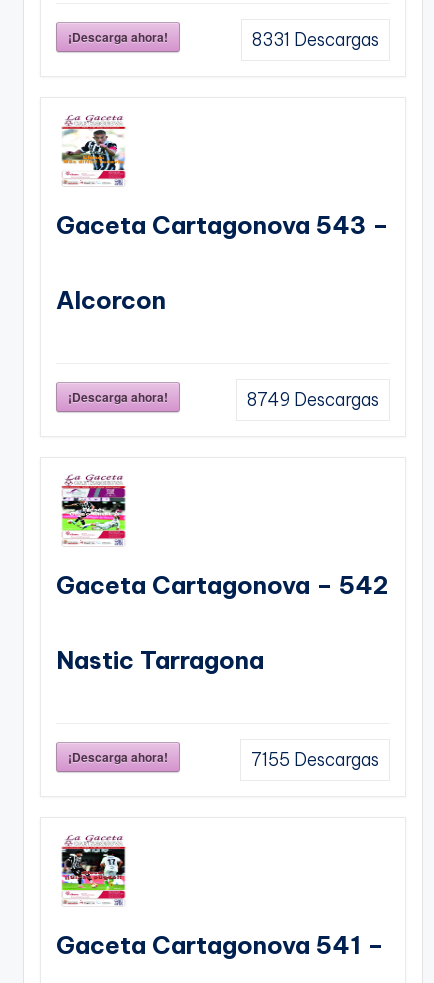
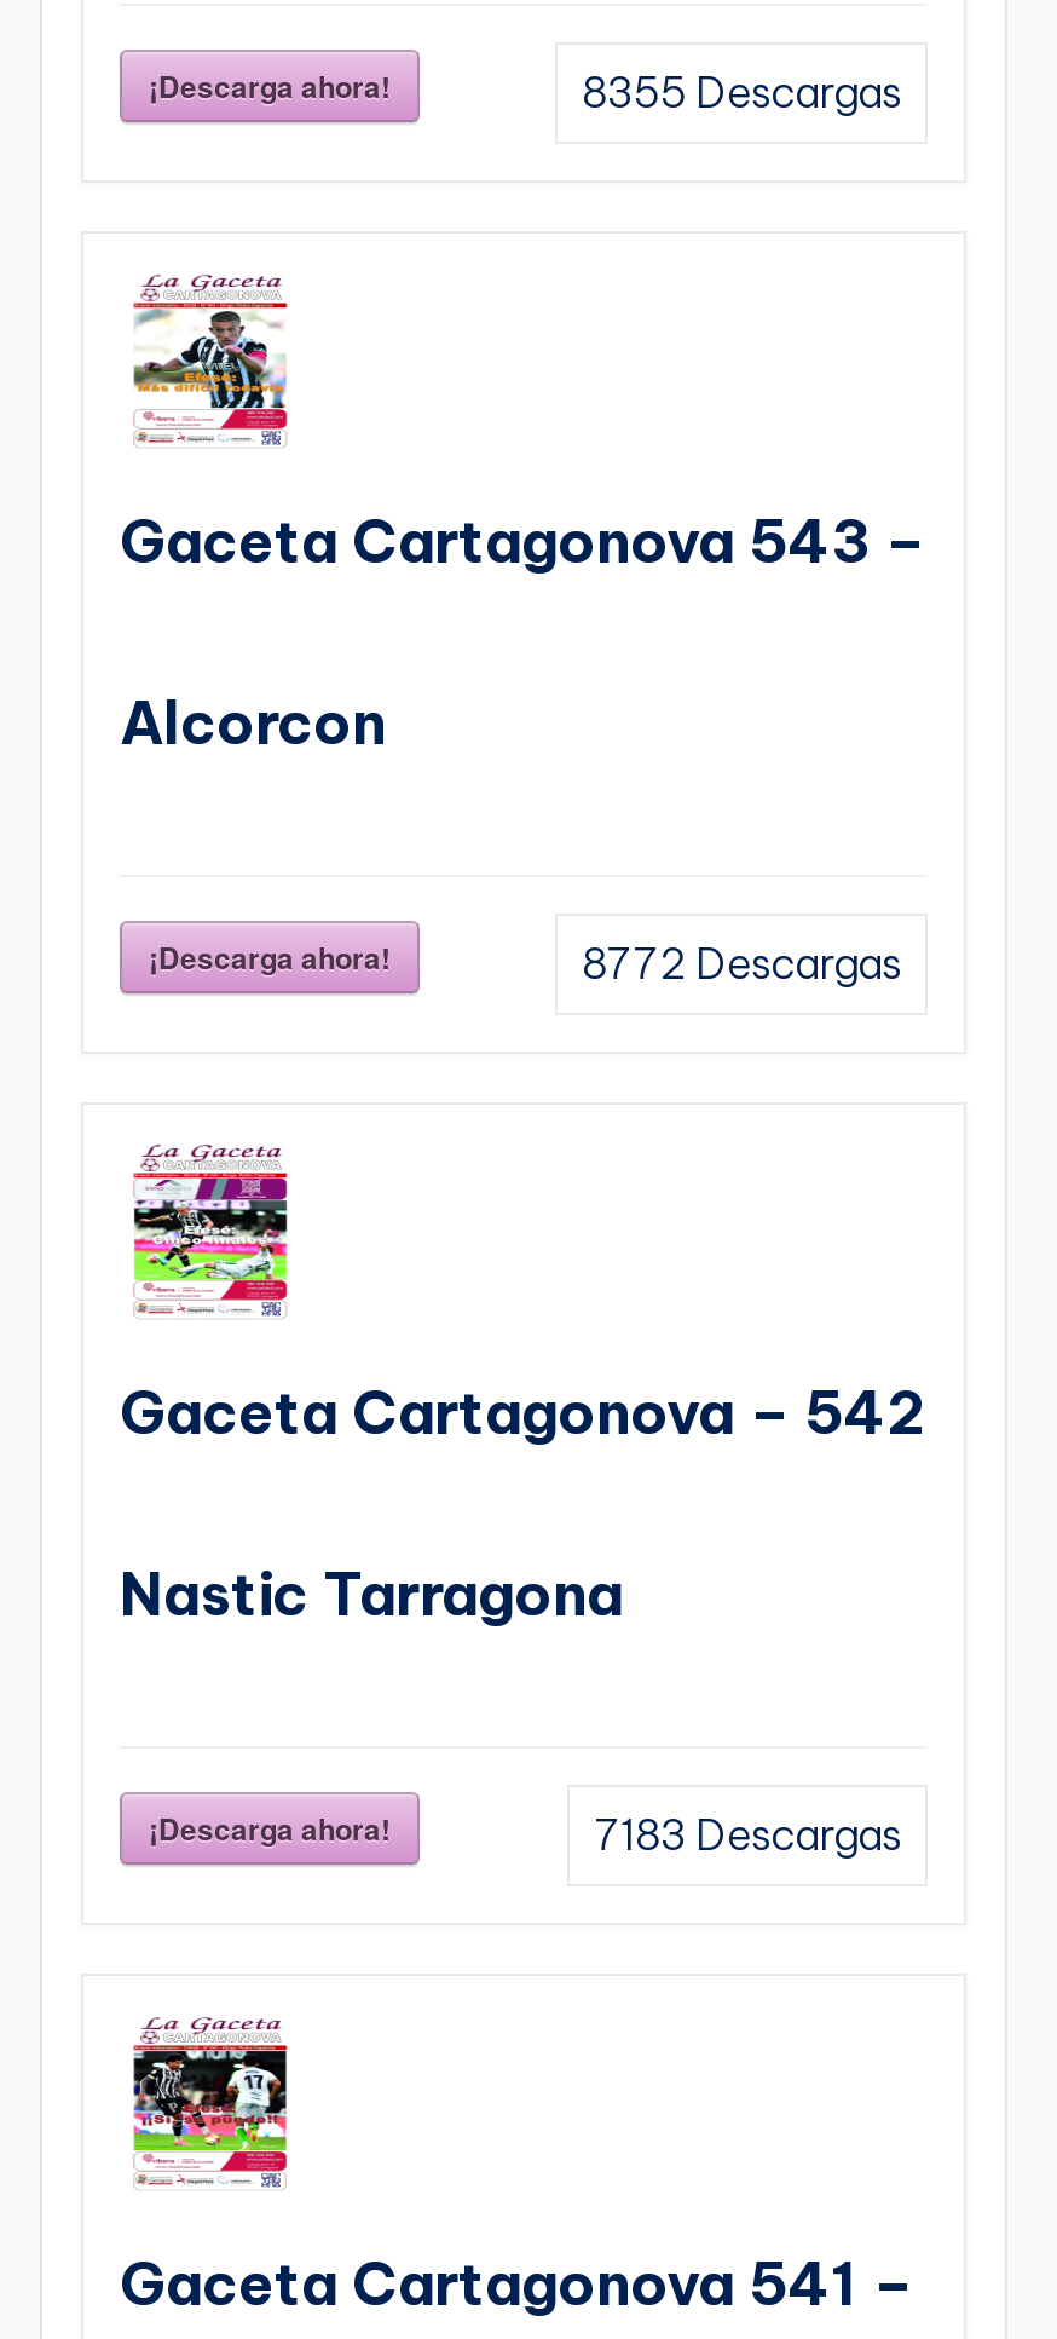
- 8331 Descargas
+ 8355 Descargas

- 8749 Descargas
+ 8772 Descargas

- 7155 Descargas
+ 7183 Descargas
